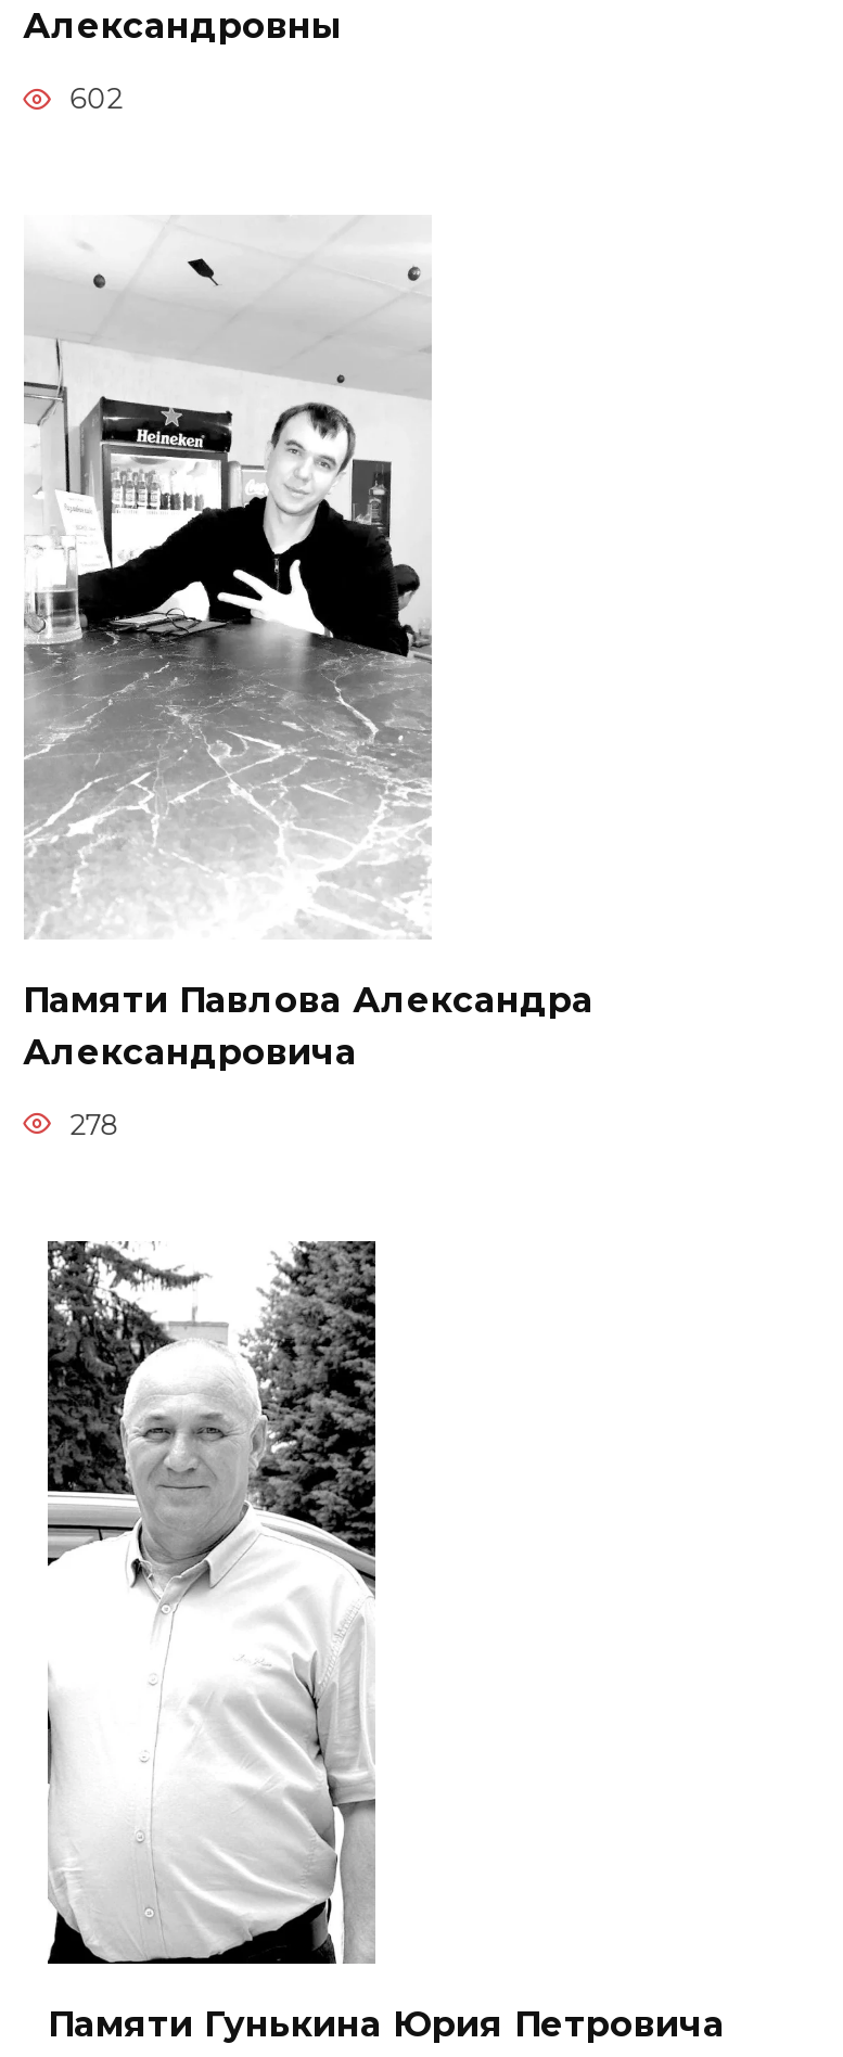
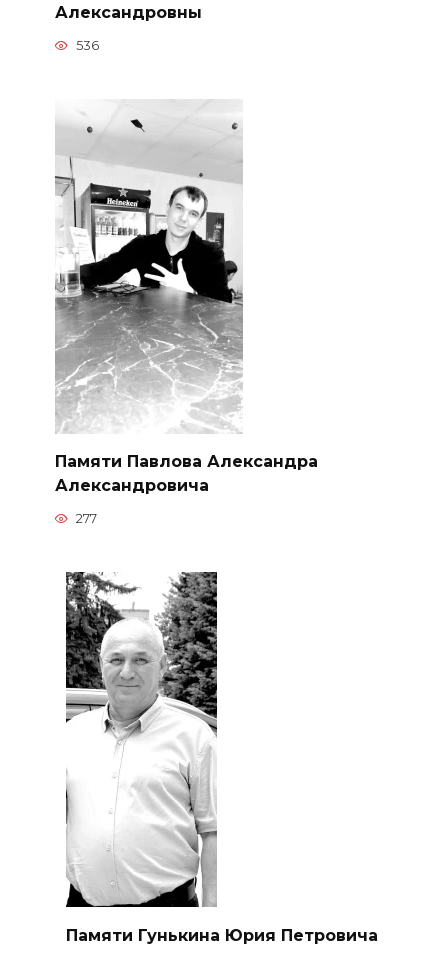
- 602
+ 536

- 278
+ 277
